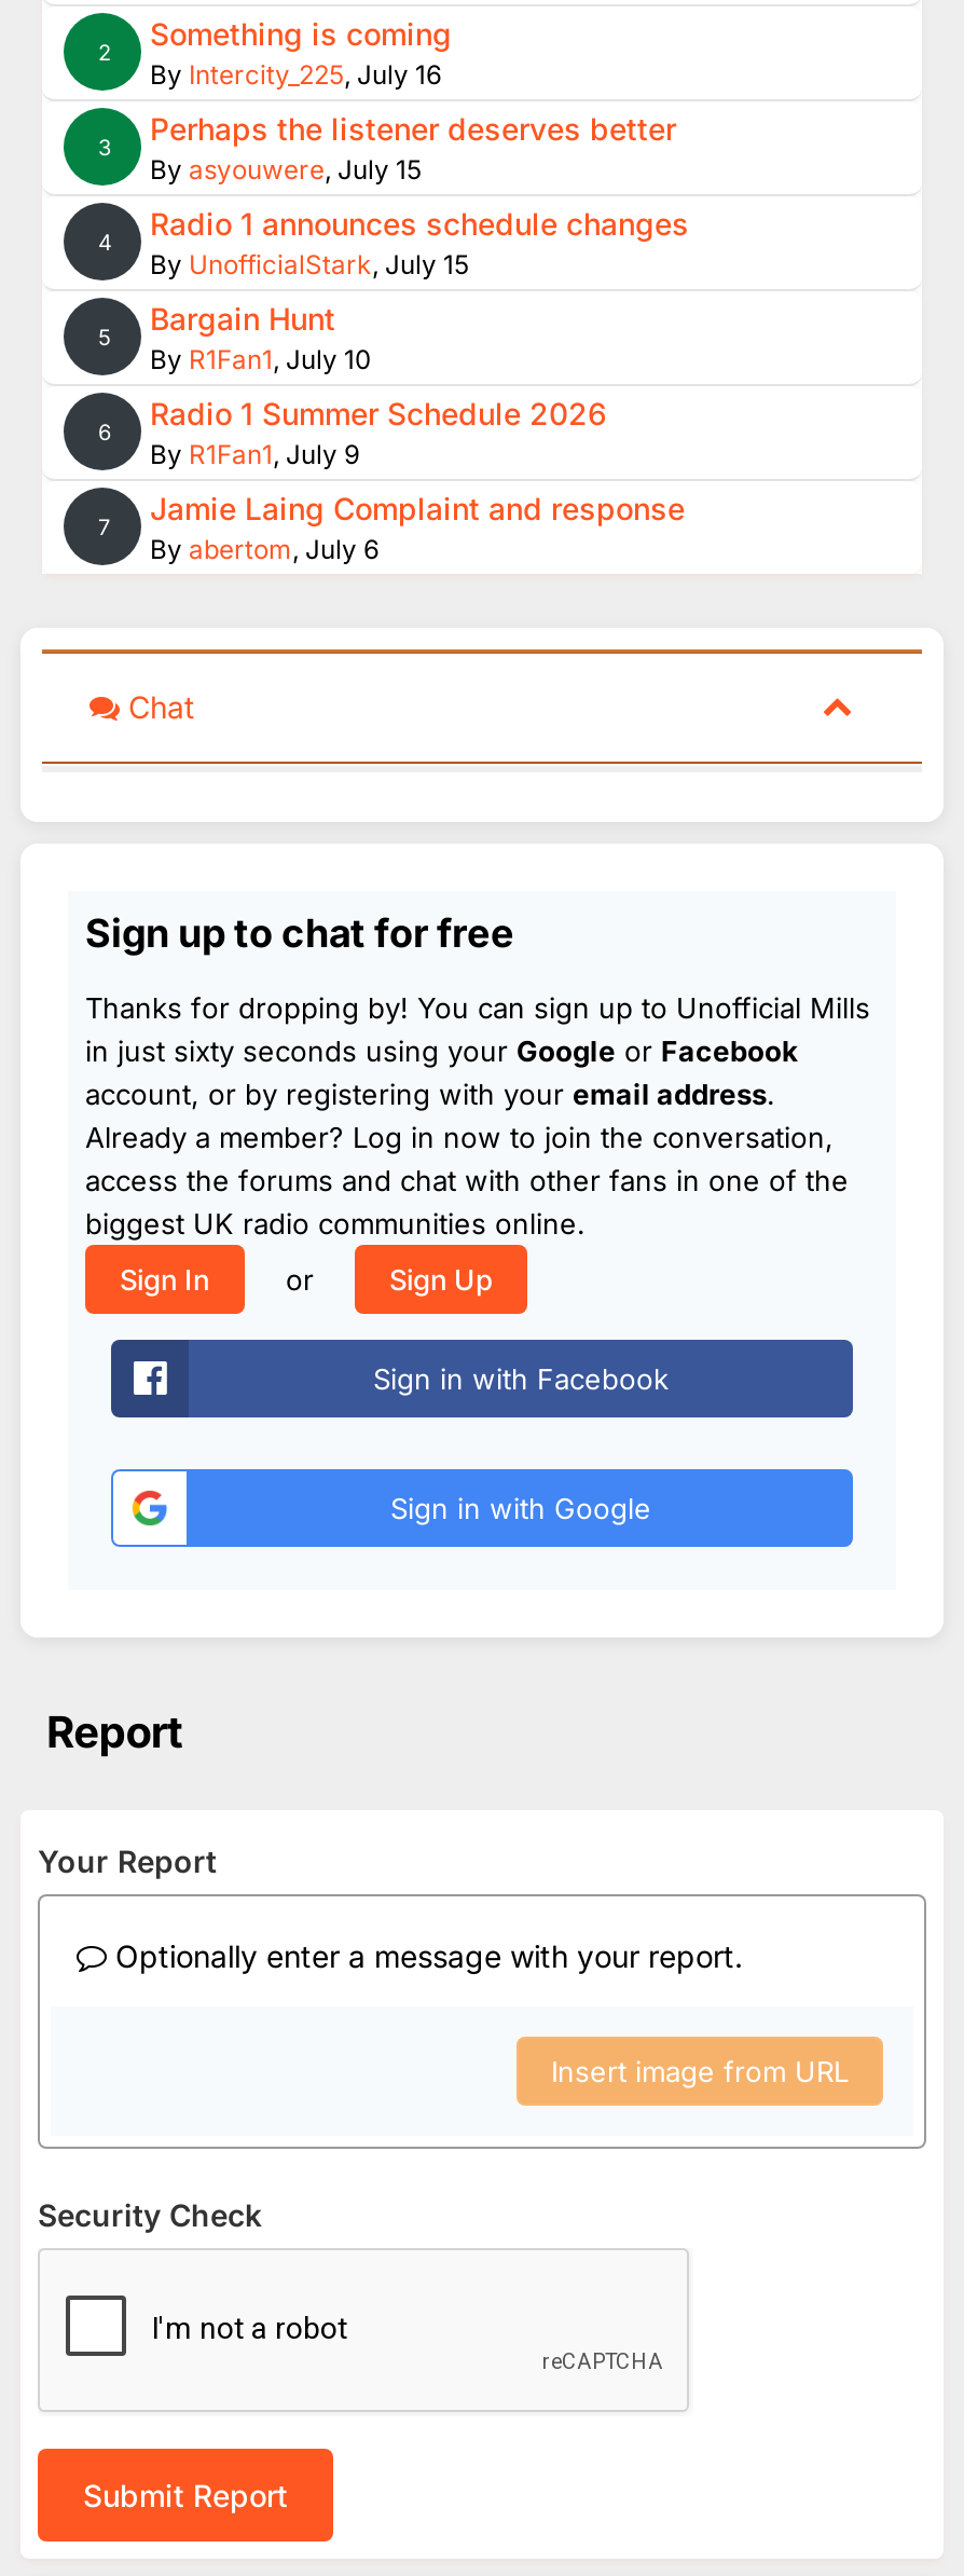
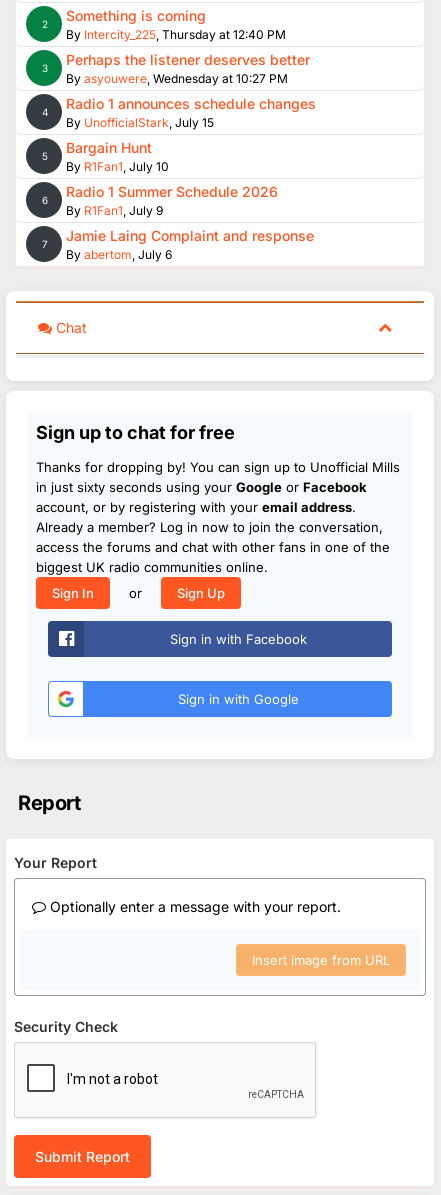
- By Intercity_225, July 16
+ By Intercity_225, Thursday at 12:40 PM

- By asyouwere, July 15
+ By asyouwere, Wednesday at 10:27 PM
